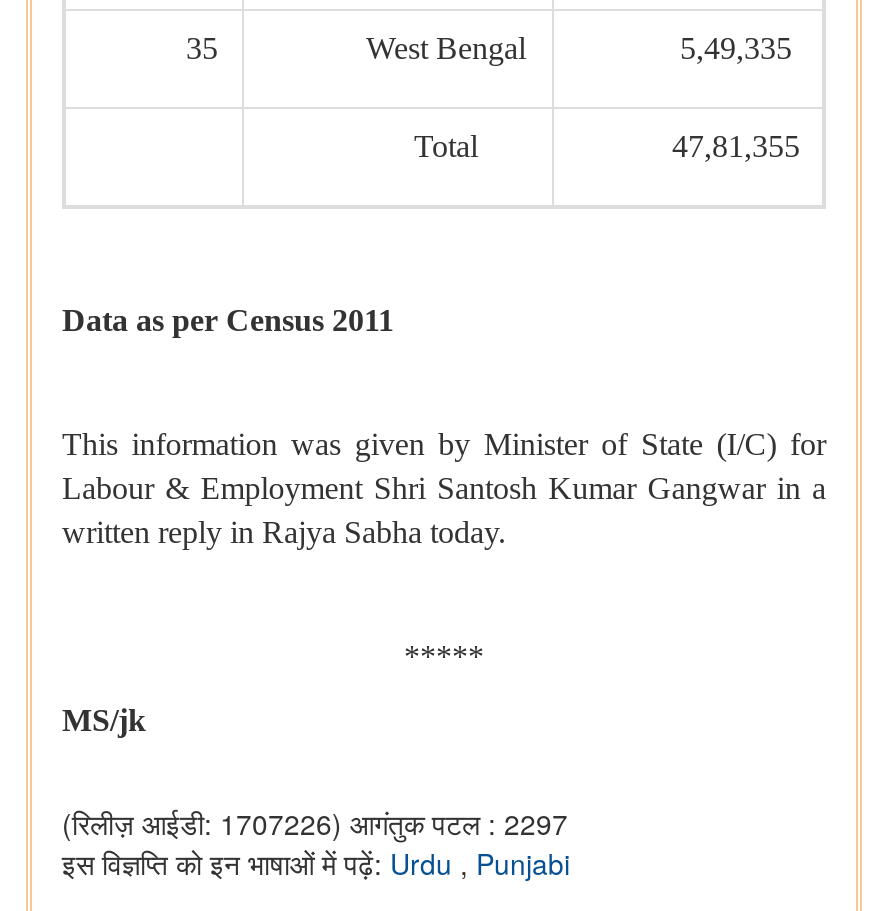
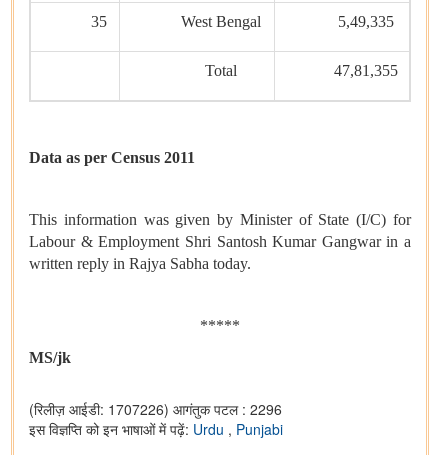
- (रिलीज़ आईडी: 1707226) आगंतुक पटल : 2297
+ (रिलीज़ आईडी: 1707226) आगंतुक पटल : 2296
